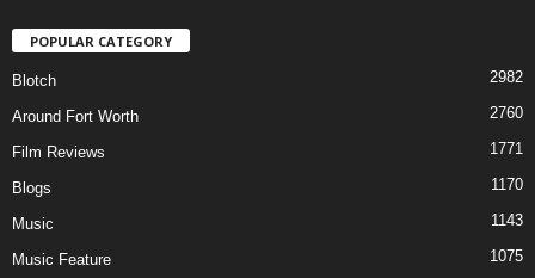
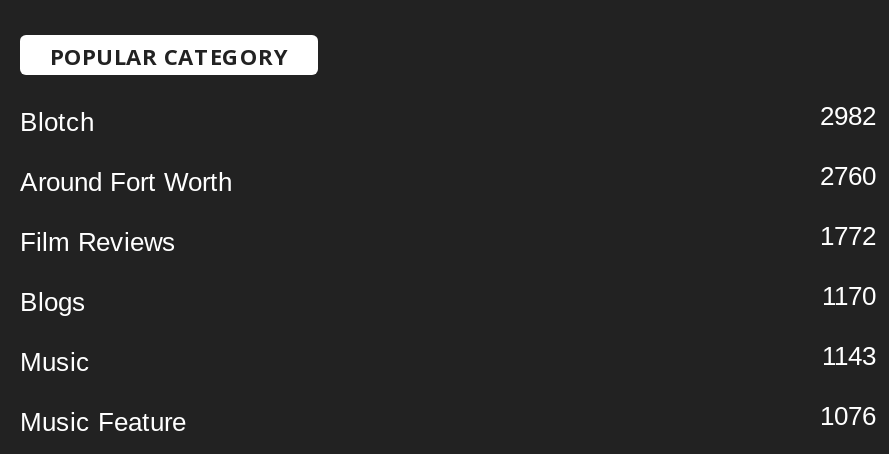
- 1771
+ 1772

- 1075
+ 1076
